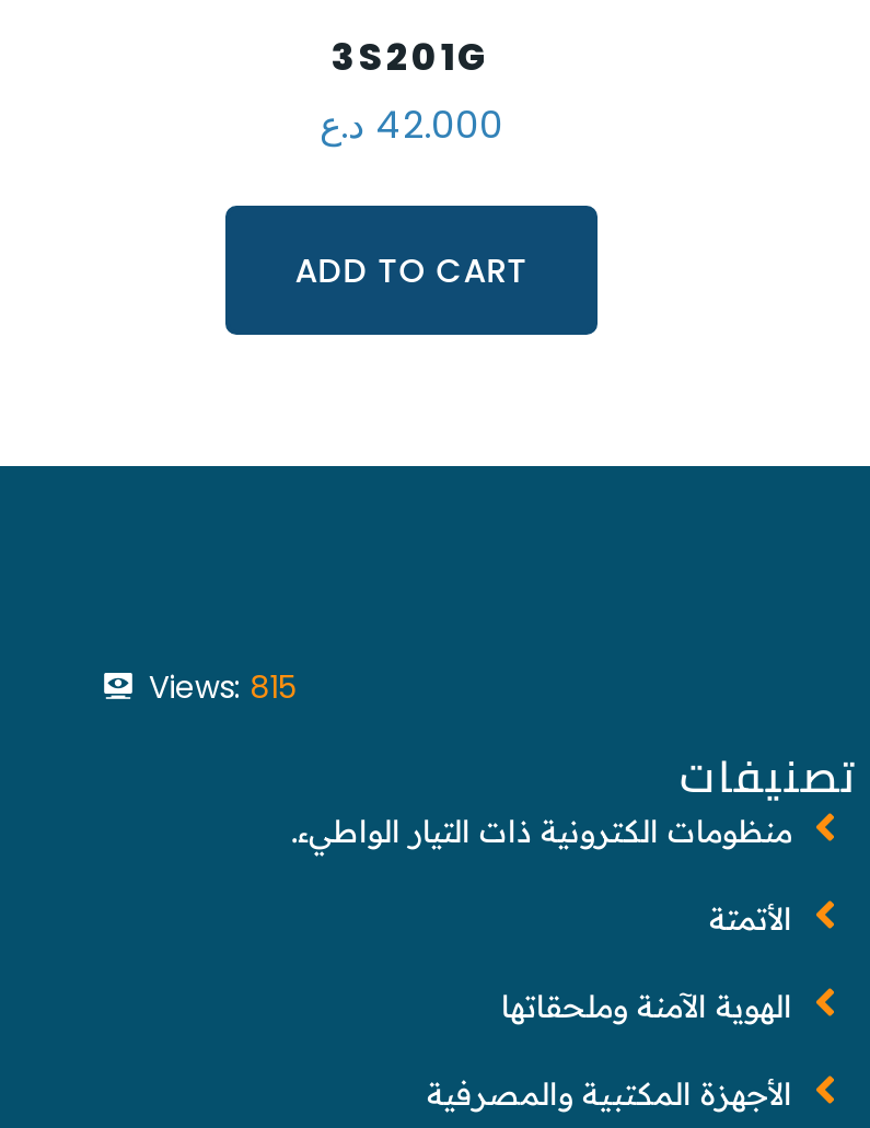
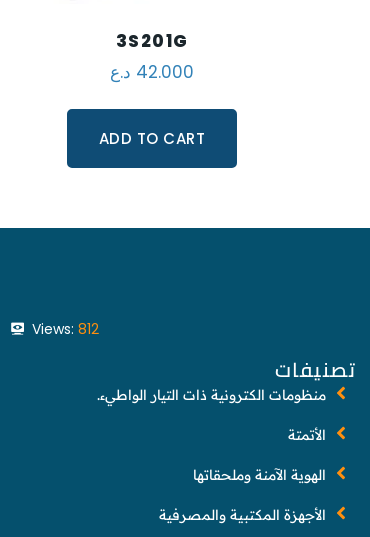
- Views: 815
+ Views: 812
